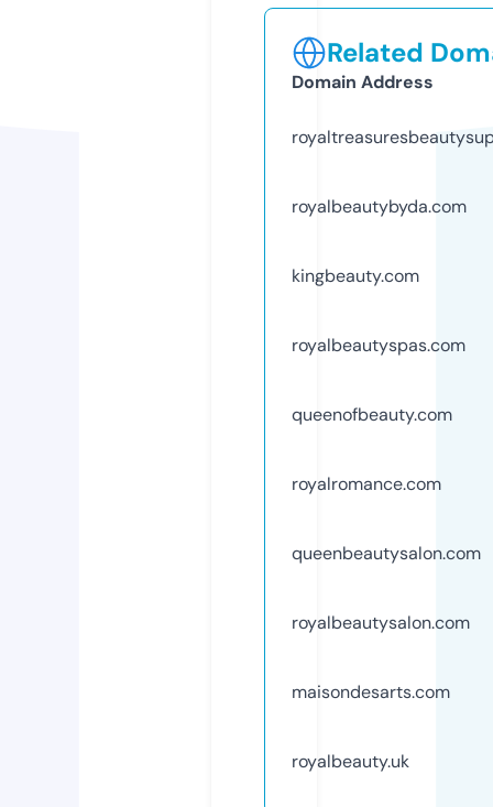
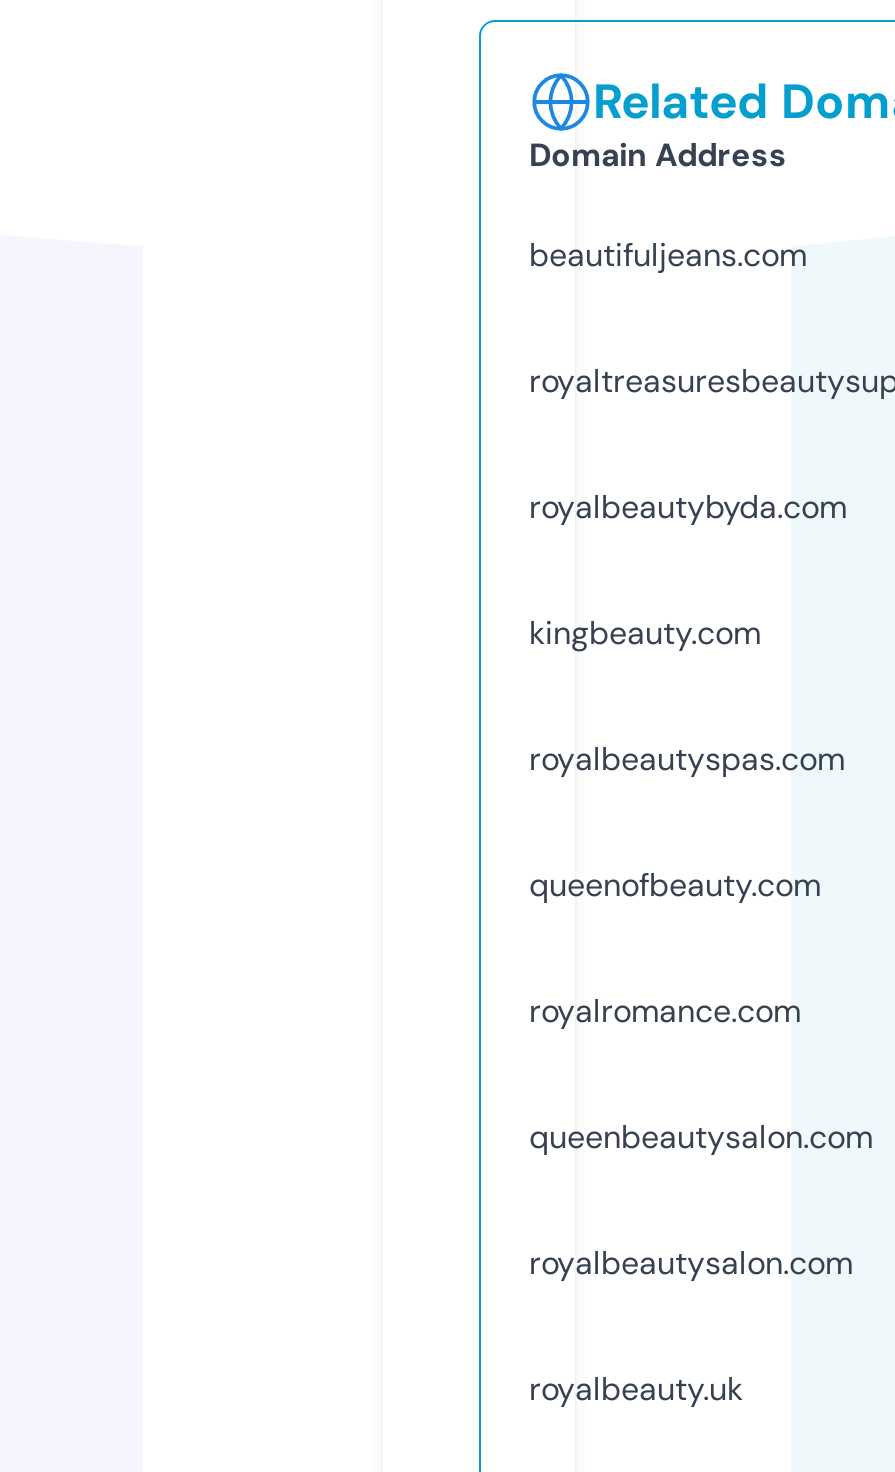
+ beautifuljeans.com

moved down: royalbeautybyda.com | kingbeauty.com | royalbeautyspas.com | queenofbeauty.com | royalromance.com | queenbeautysalon.com | royalbeautysalon.com

- maisondesarts.com
